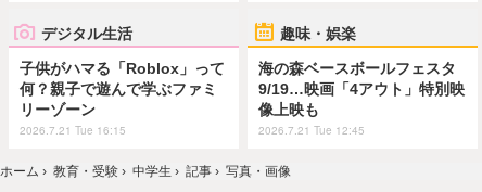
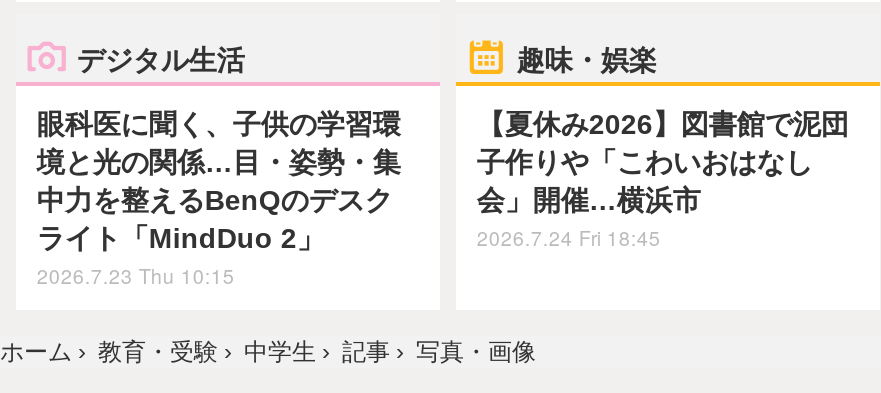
- 子供がハマる「Roblox」って
- 何？親子で遊んで学ぶファミ
- リーゾーン
- 2026.7.21 Tue 16:15
+ 眼科医に聞く、子供の学習環
+ 境と光の関係…目・姿勢・集
+ 中力を整えるBenQのデスク
+ ライト「MindDuo 2」
+ 2026.7.23 Thu 10:15

- 海の森ベースボールフェスタ
- 9/19…映画「4アウト」特別映
- 像上映も
- 2026.7.21 Tue 12:45
+ 【夏休み2026】図書館で泥団
+ 子作りや「こわいおはなし
+ 会」開催…横浜市
+ 2026.7.24 Fri 18:45
